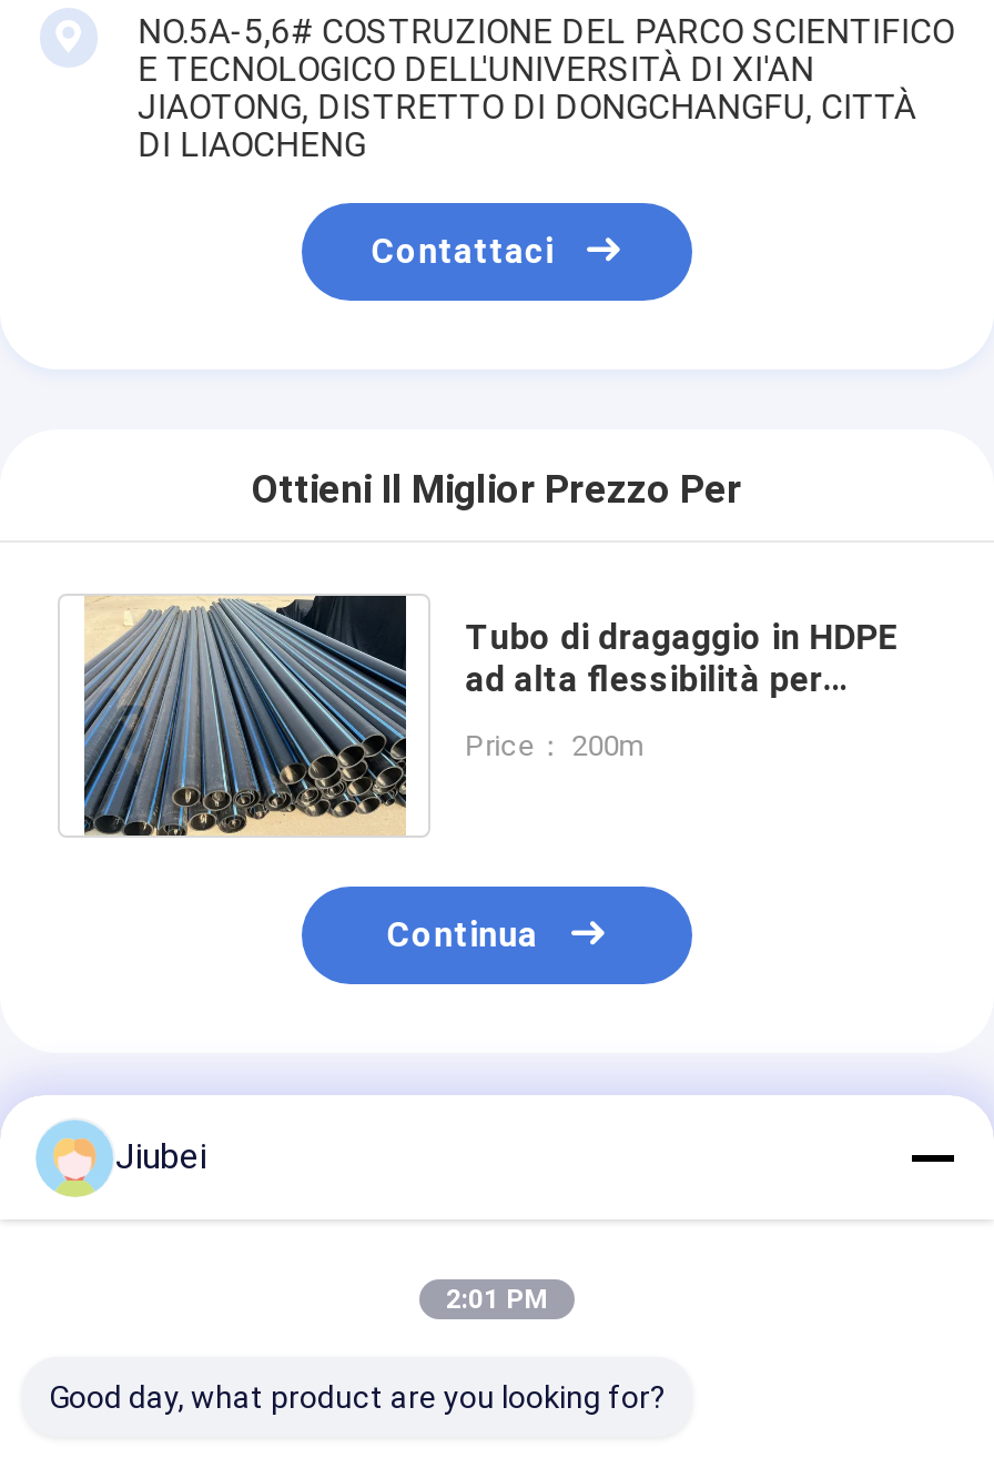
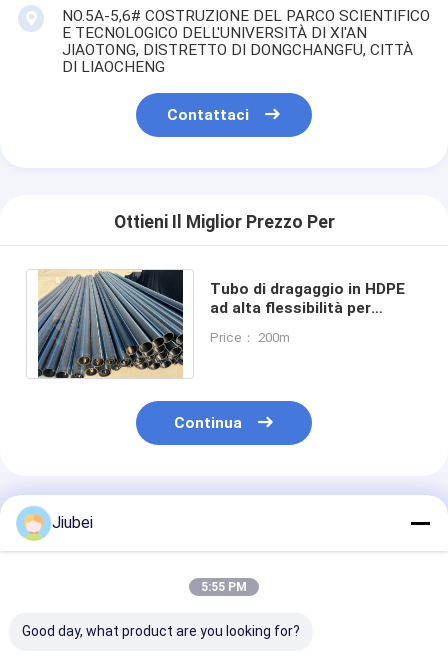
- 2:01 PM
+ 5:55 PM
